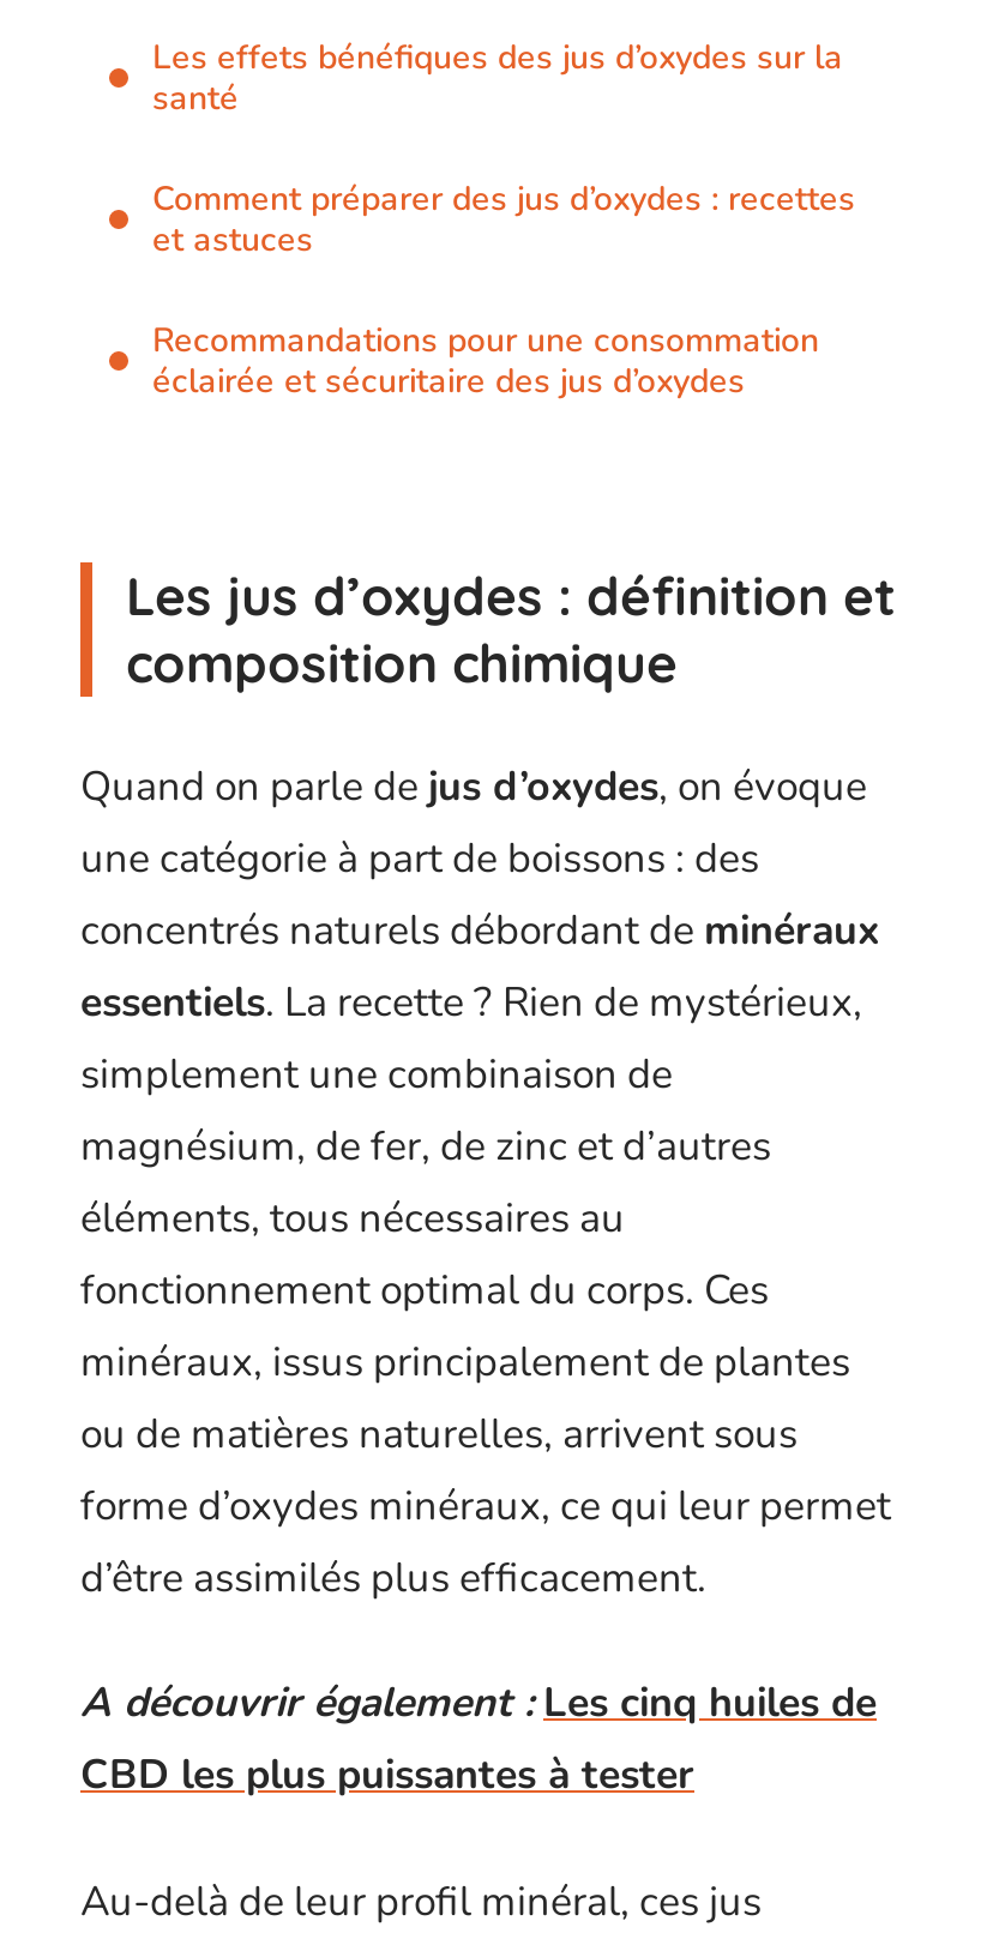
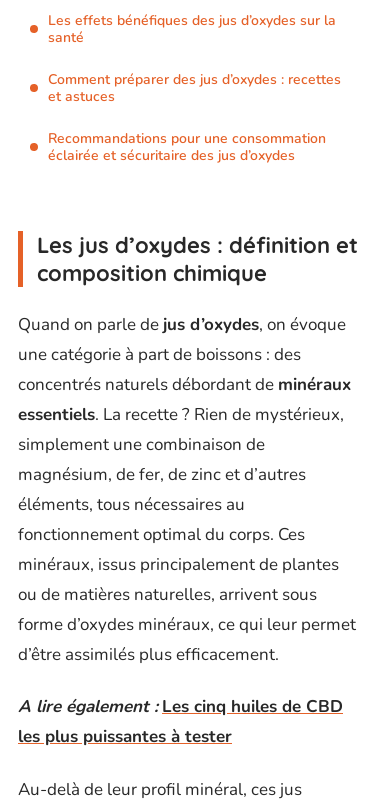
- A découvrir également : Les cinq huiles de
- CBD les plus puissantes à tester
+ A lire également : Les cinq huiles de CBD
+ les plus puissantes à tester
